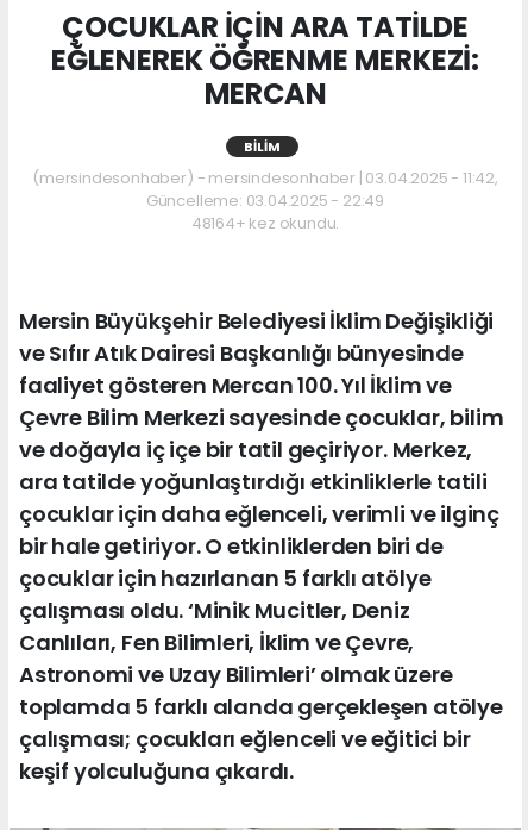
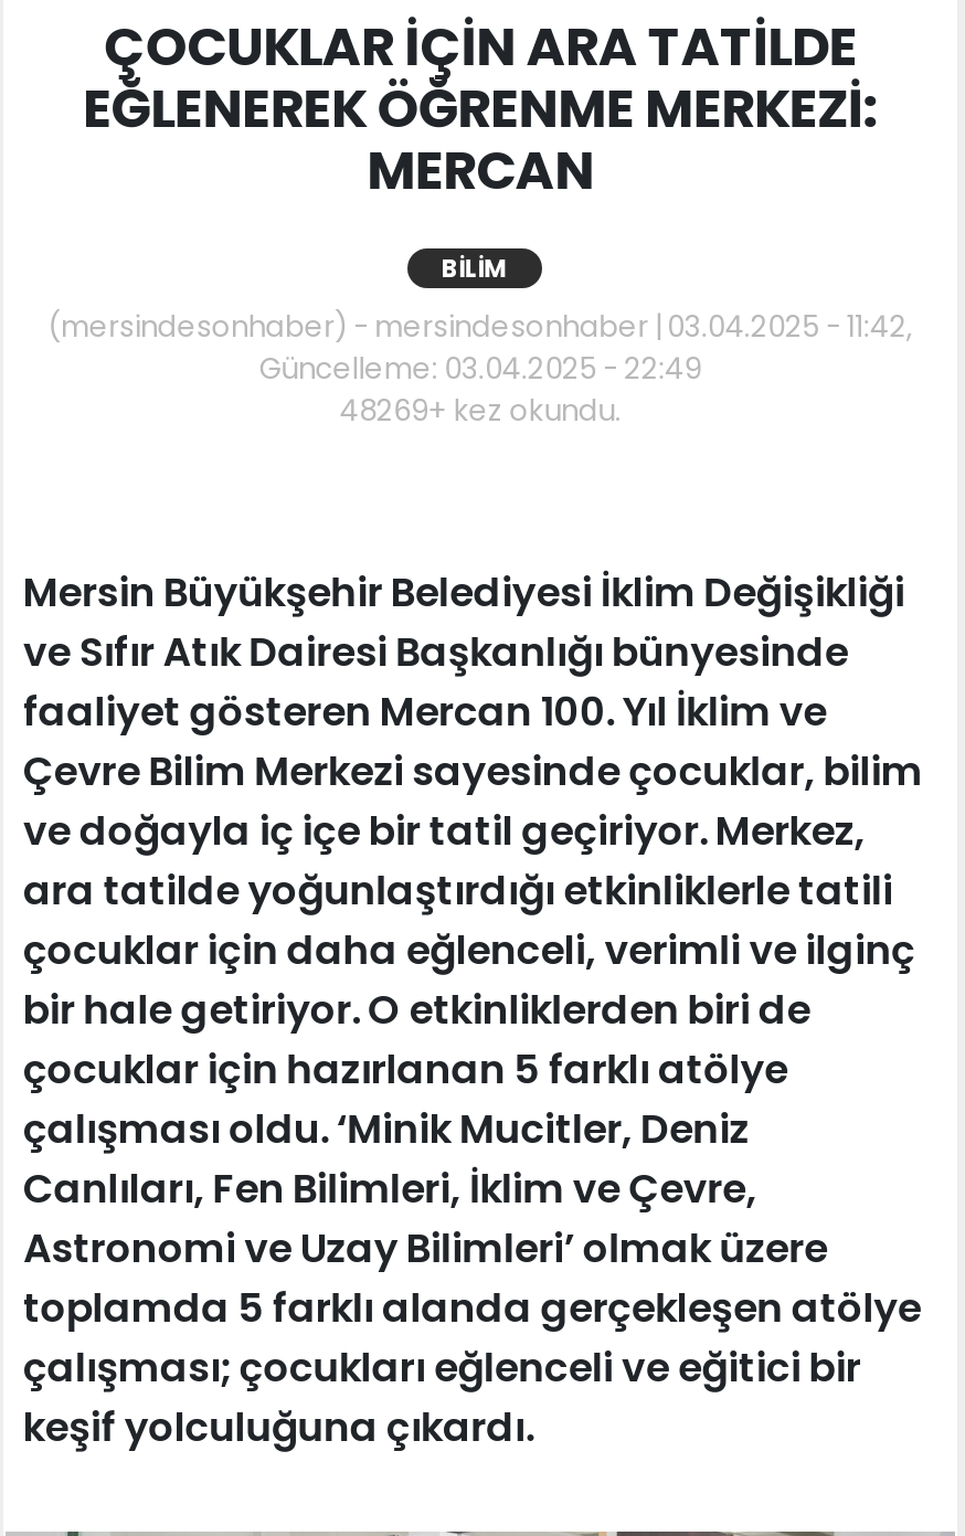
- 48164+ kez okundu.
+ 48269+ kez okundu.
